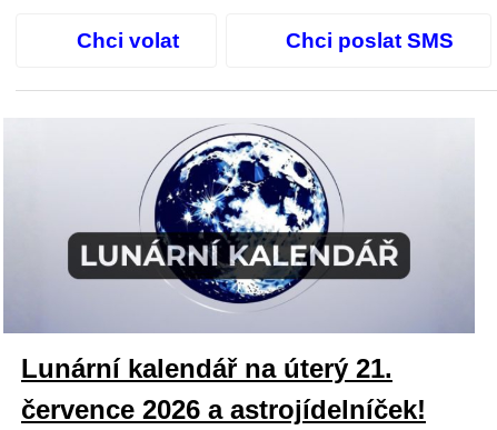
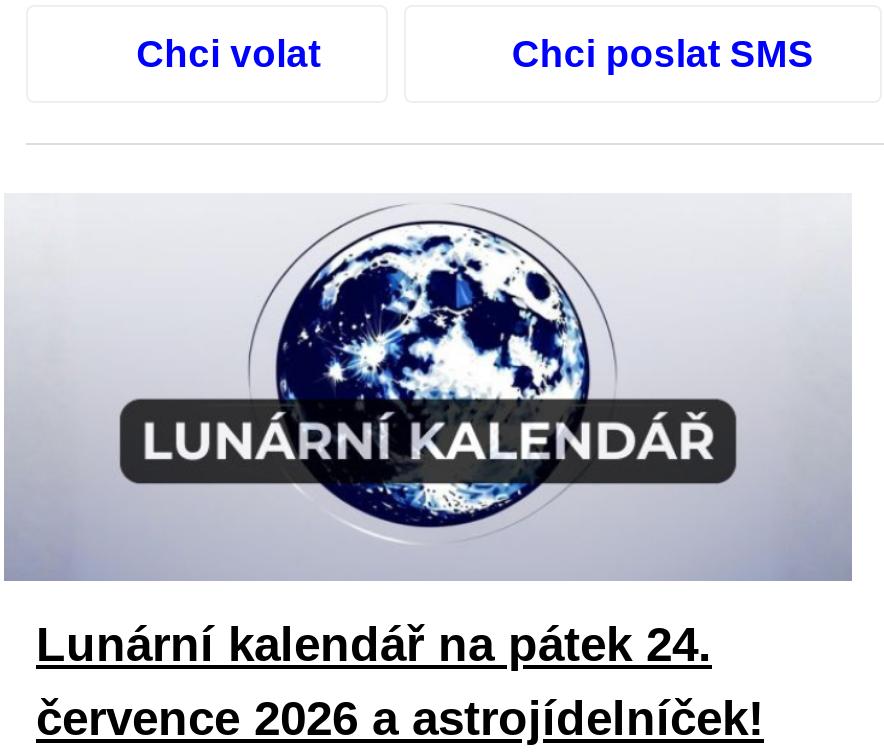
- Lunární kalendář na úterý 21.
+ Lunární kalendář na pátek 24.
